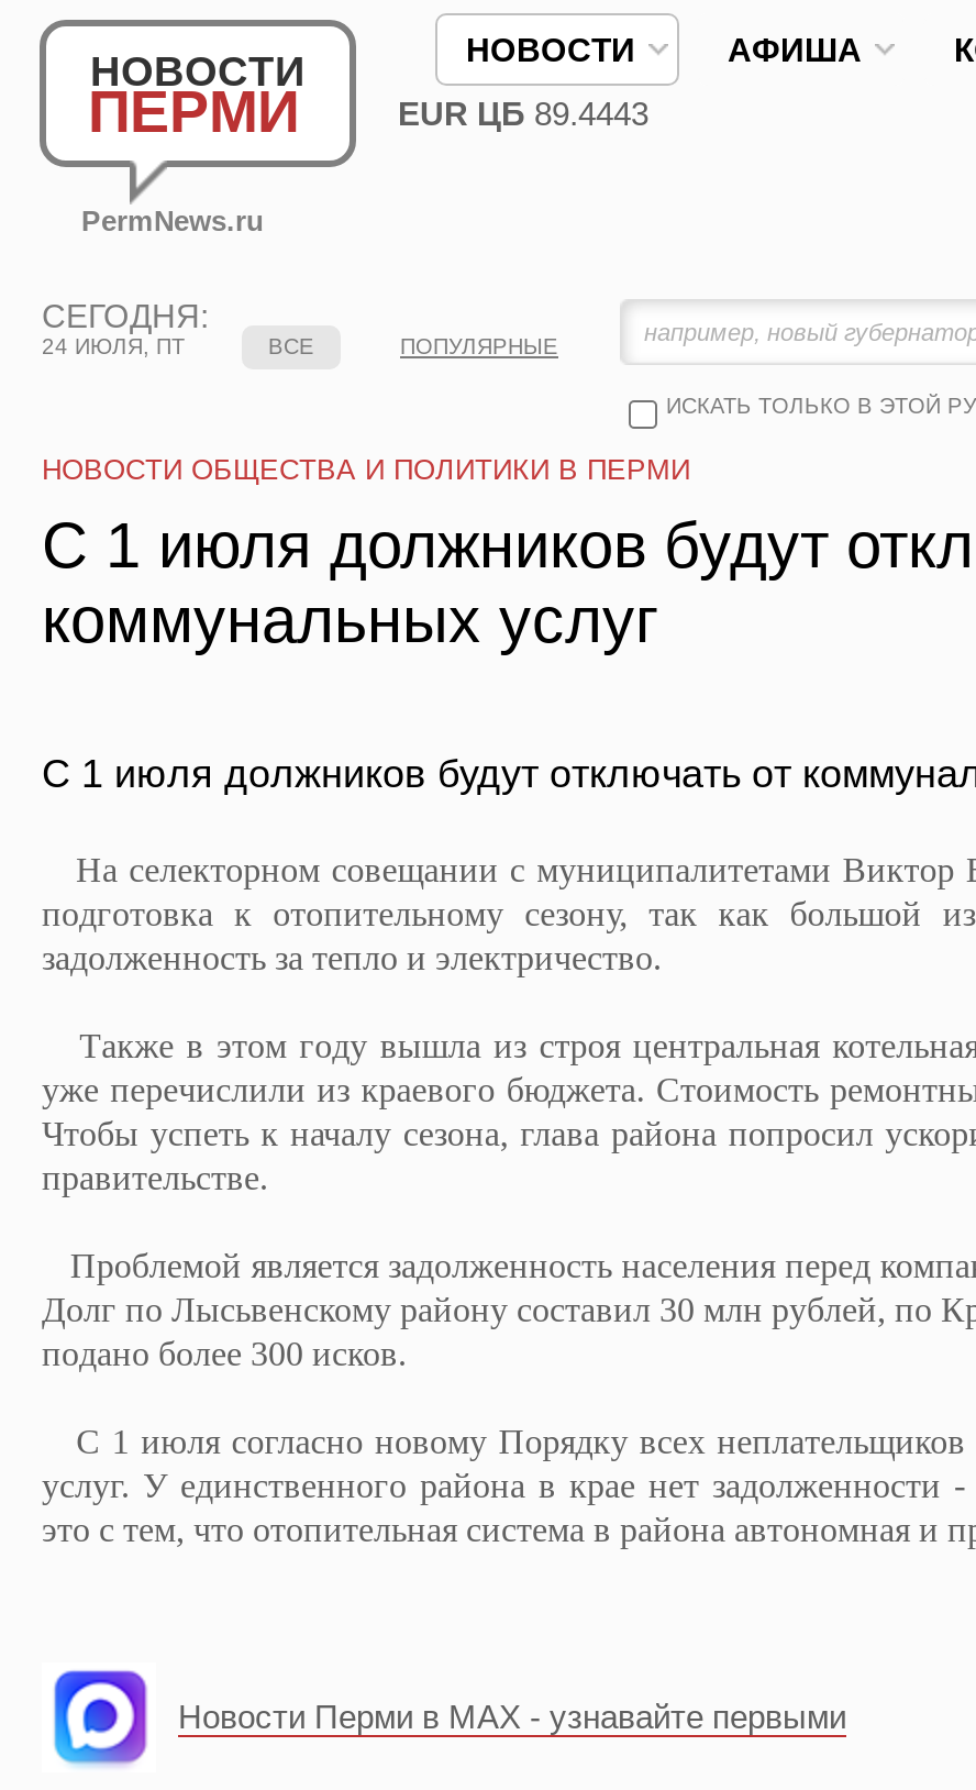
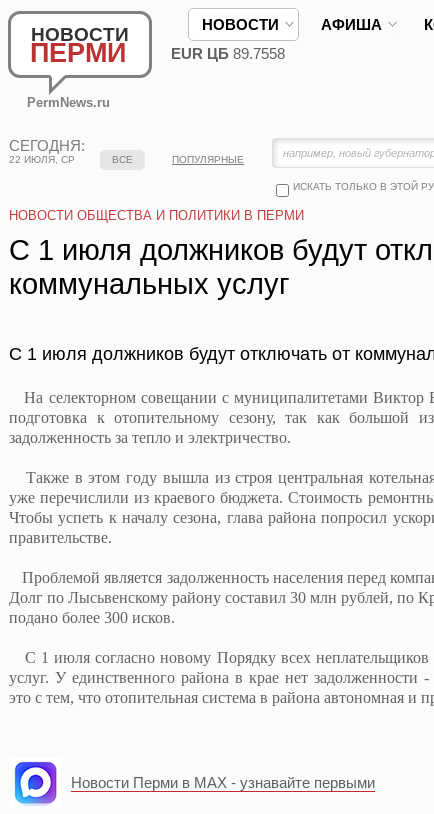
- EUR ЦБ 89.4443
+ EUR ЦБ 89.7558

- 24 ИЮЛЯ, ПТ
+ 22 ИЮЛЯ, СР
